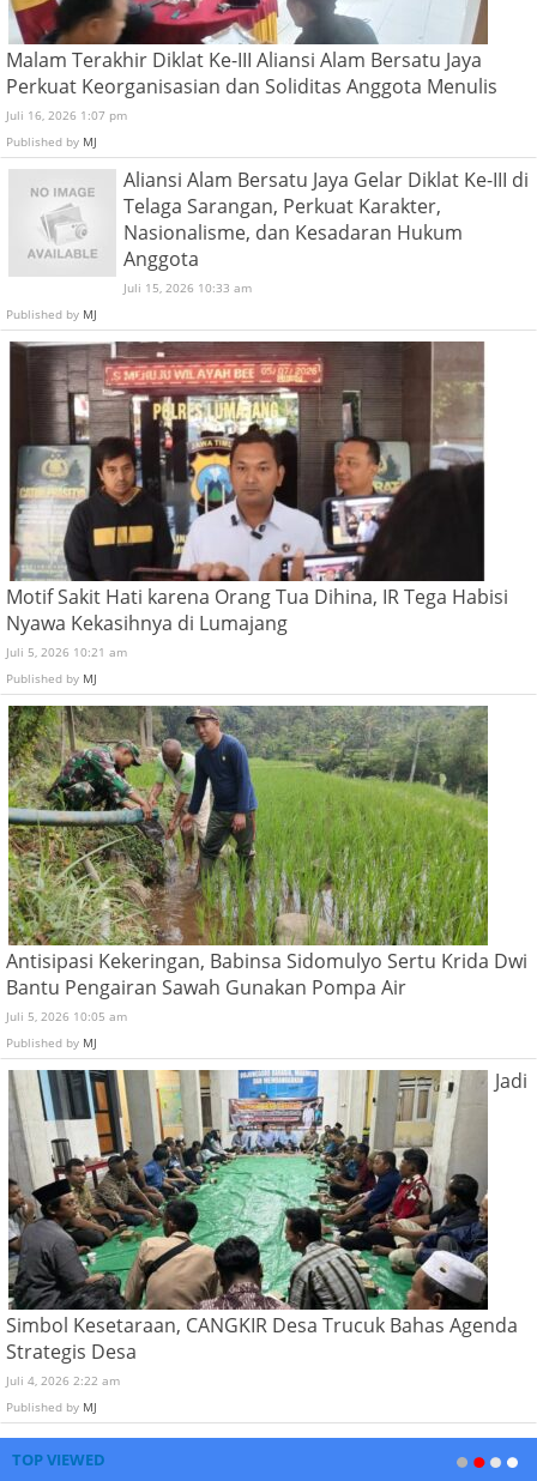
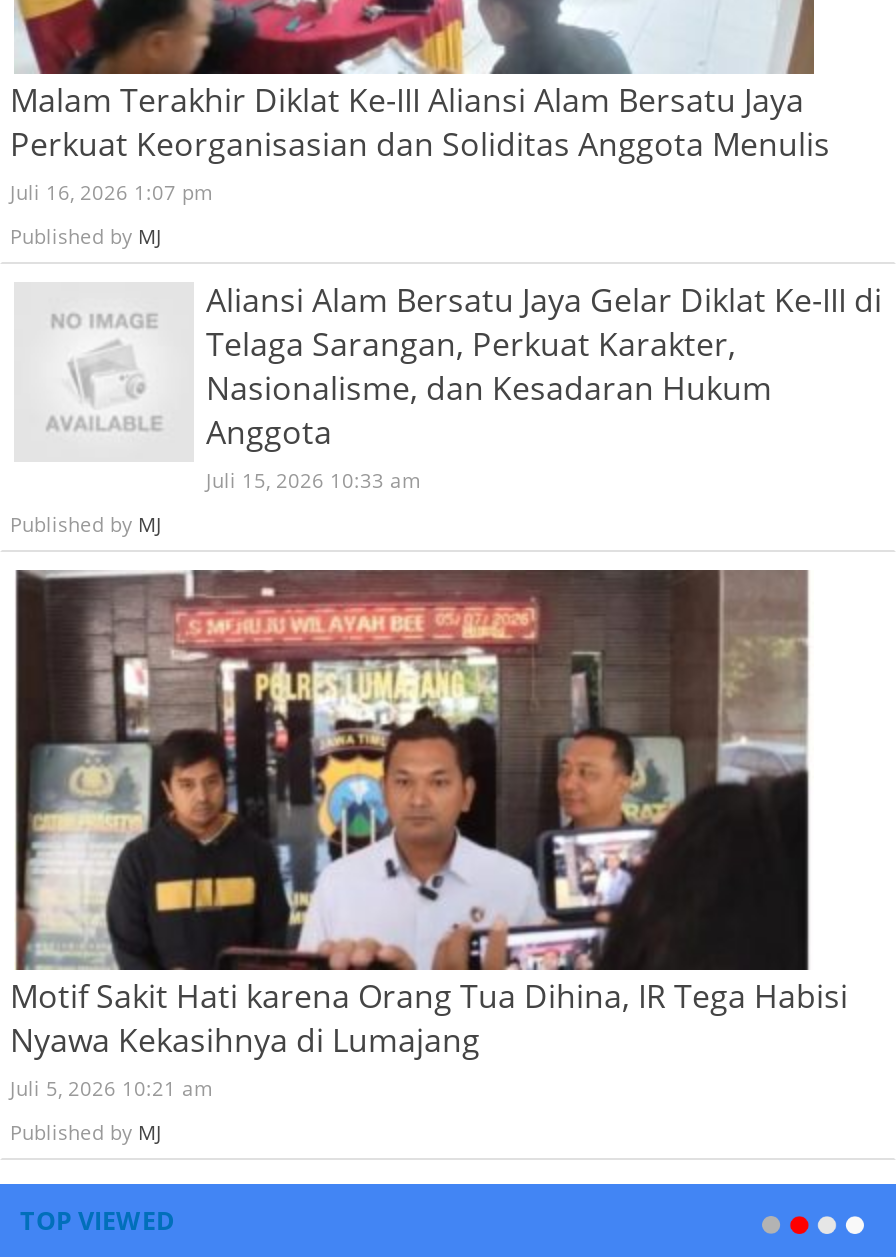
- [image]
- Antisipasi Kekeringan, Babinsa Sidomulyo Sertu Krida Dwi
- Bantu Pengairan Sawah Gunakan Pompa Air
- Juli 5, 2026 10:05 am
- Published by MJ
- Jadi

- [image]
- Simbol Kesetaraan, CANGKIR Desa Trucuk Bahas Agenda
- Strategis Desa
- Juli 4, 2026 2:22 am
- Published by MJ
